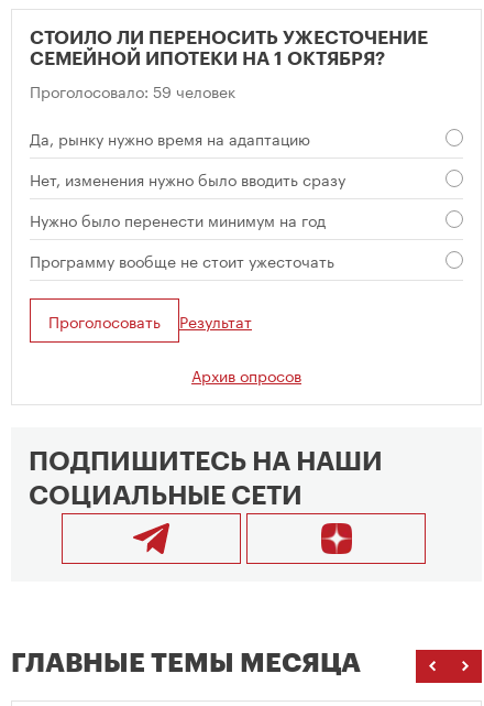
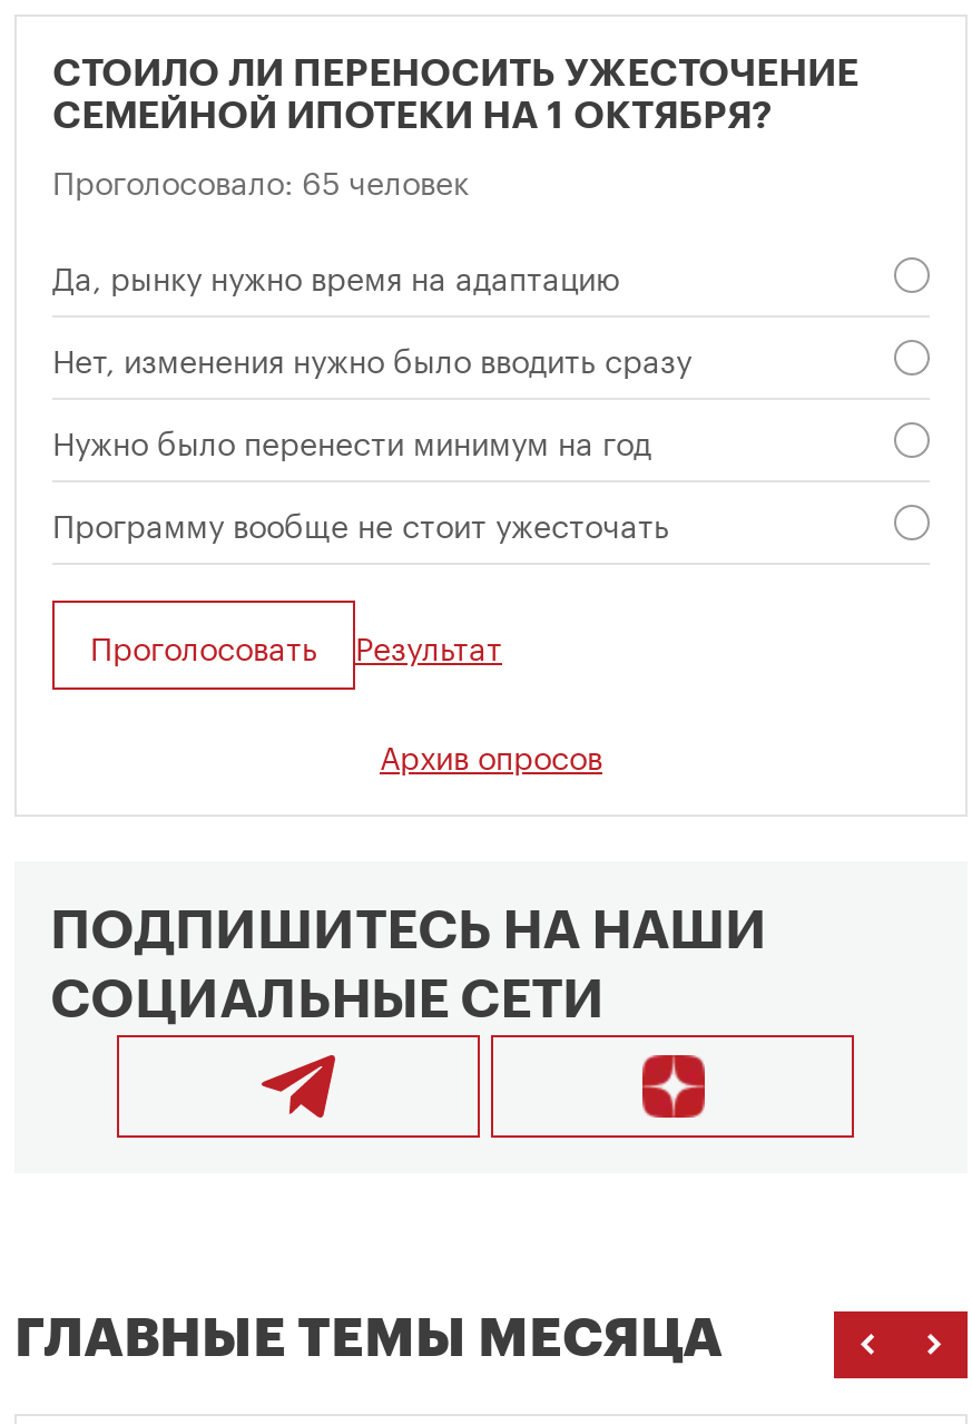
- Проголосовало: 59 человек
+ Проголосовало: 65 человек
